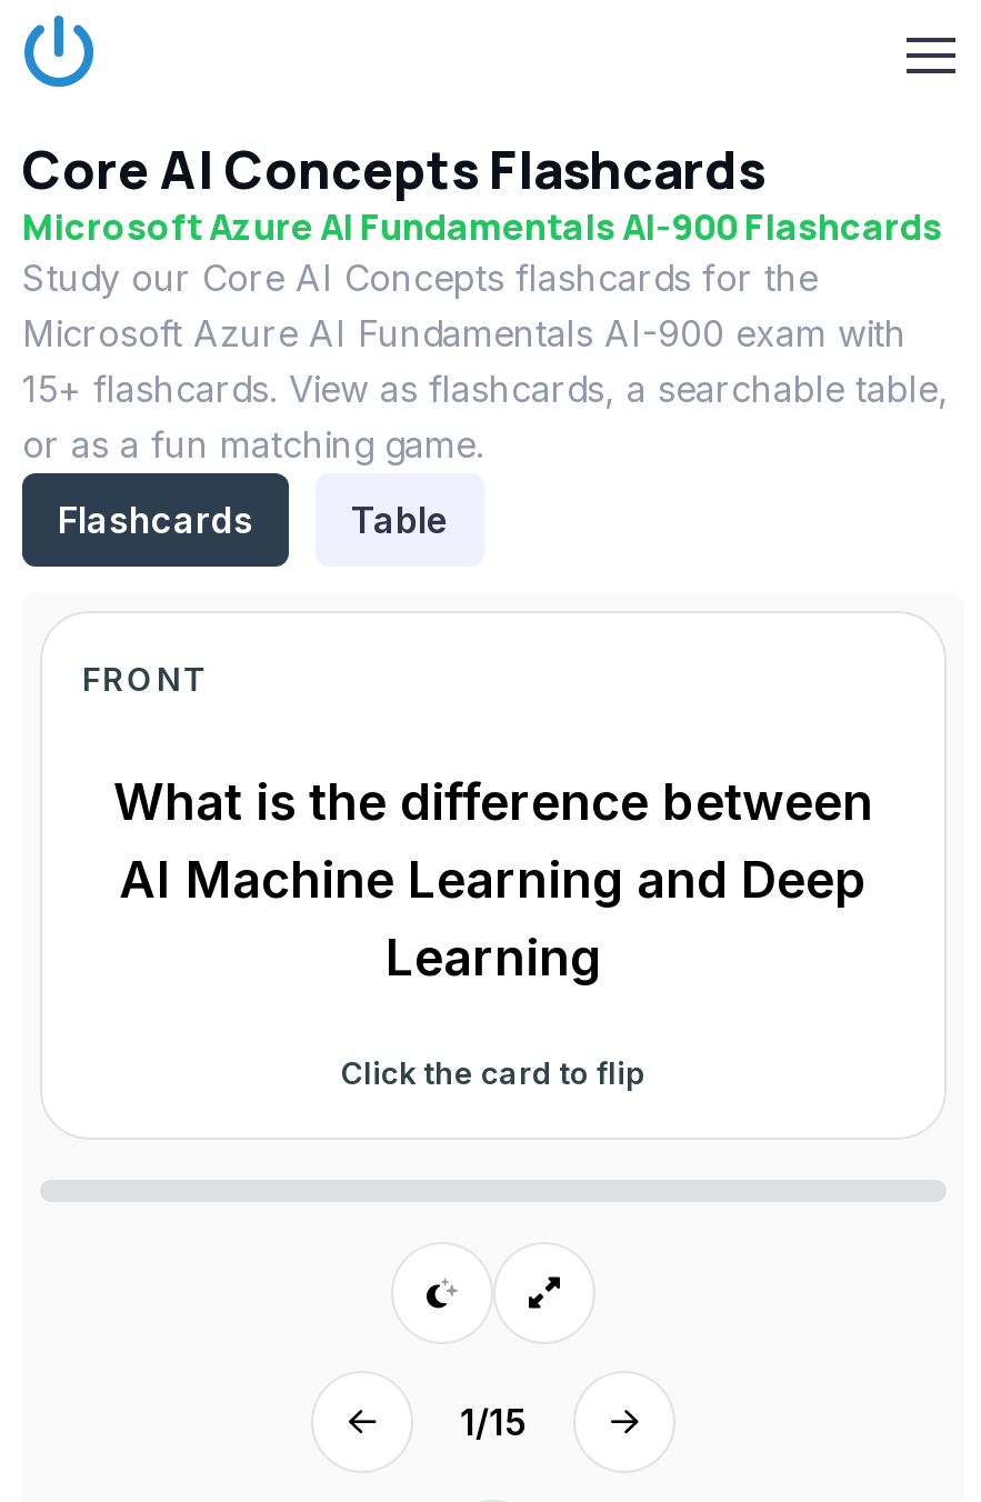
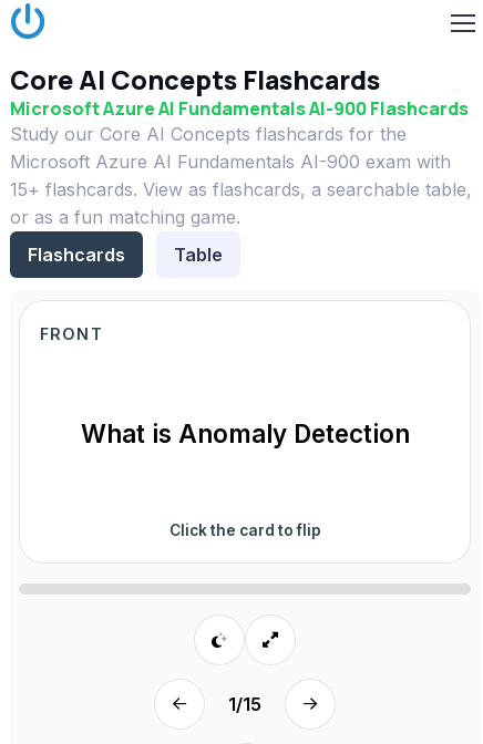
- What is the difference between
- AI Machine Learning and Deep
- Learning
+ What is Anomaly Detection
